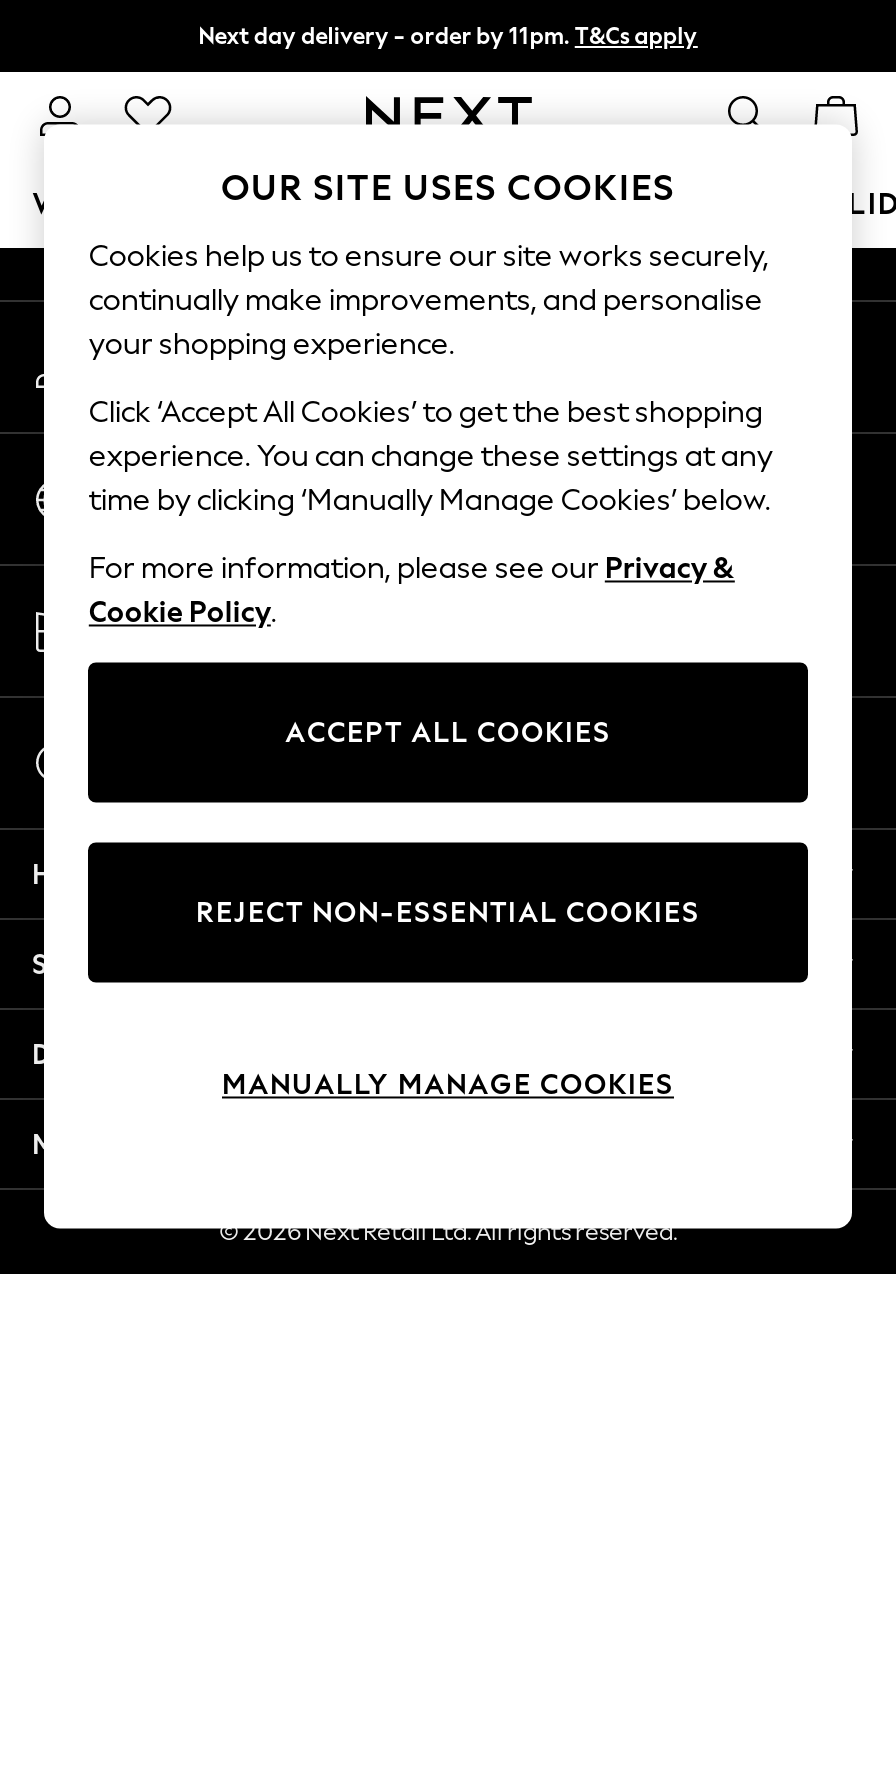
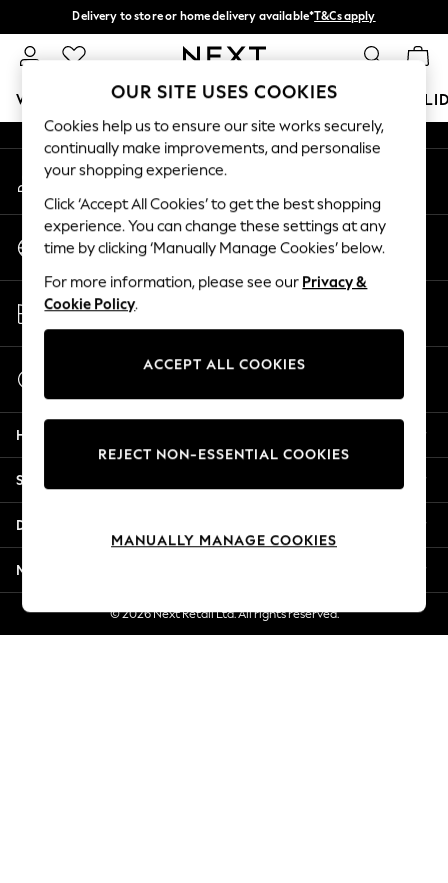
- Next day delivery - order by 11pm. T&Cs apply
+ Delivery to store or home delivery available* T&Cs apply
